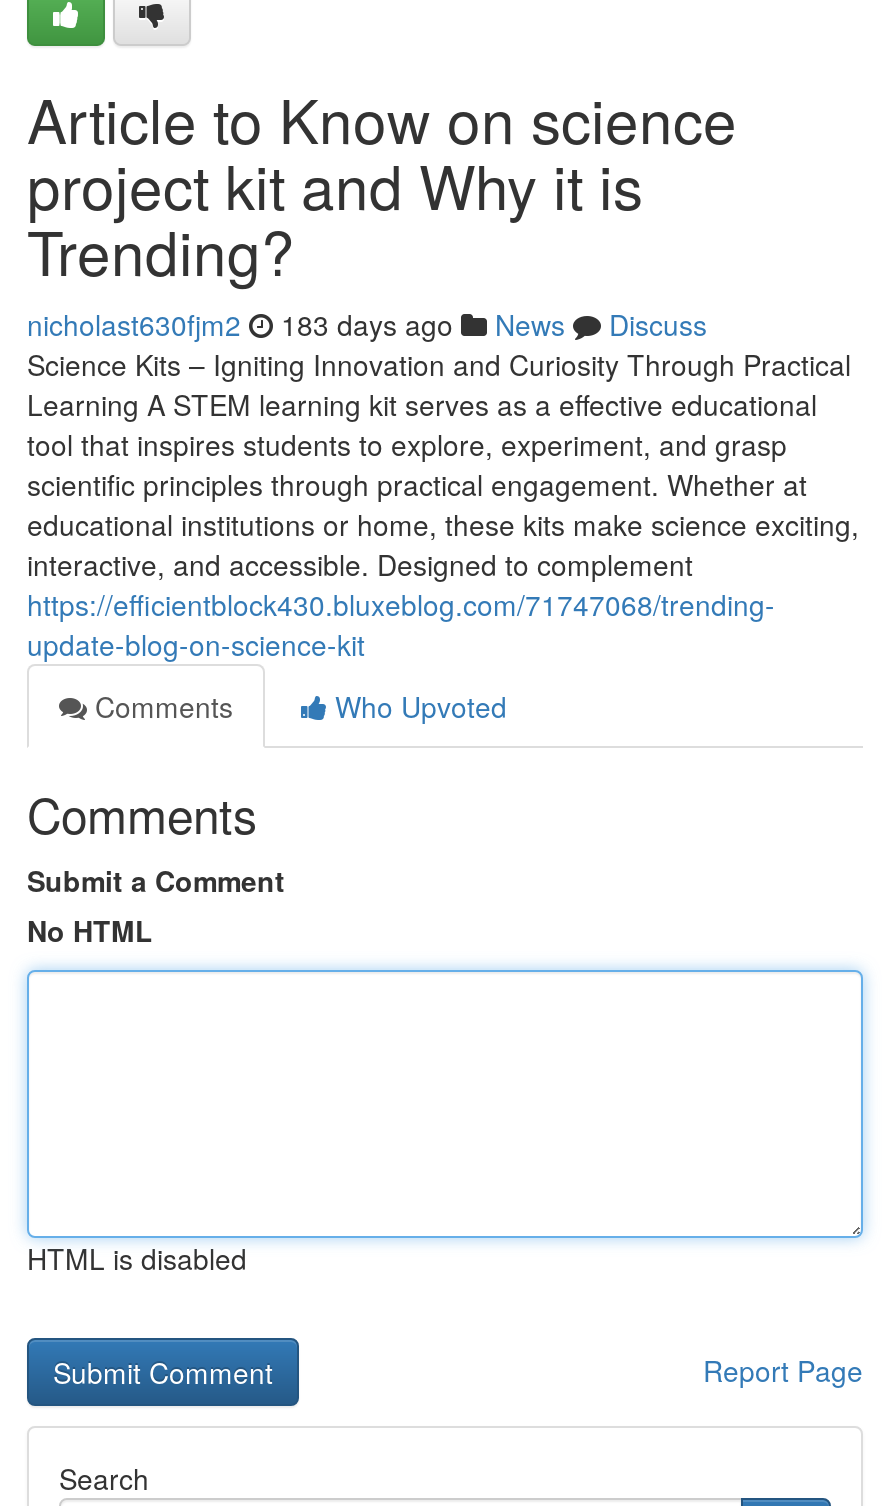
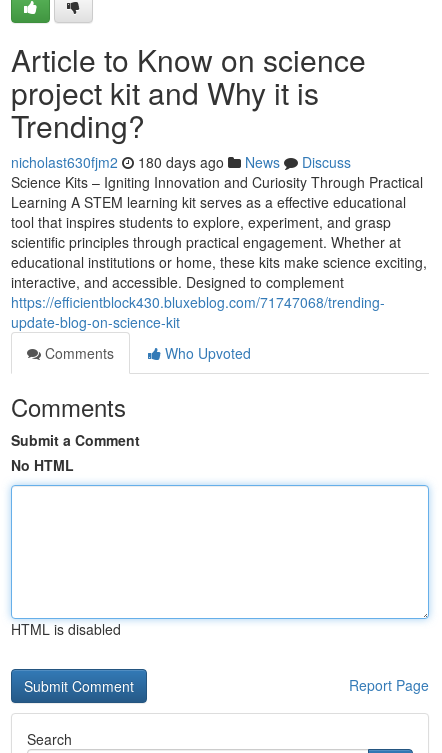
- nicholast630fjm2 183 days ago News Discuss
+ nicholast630fjm2 180 days ago News Discuss
